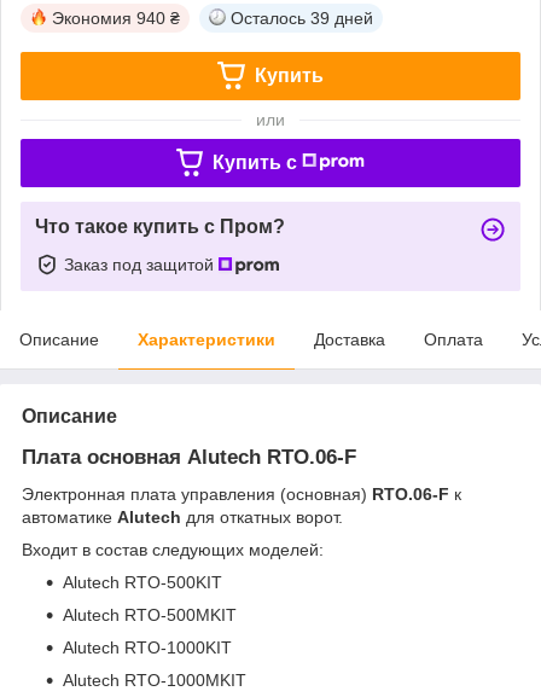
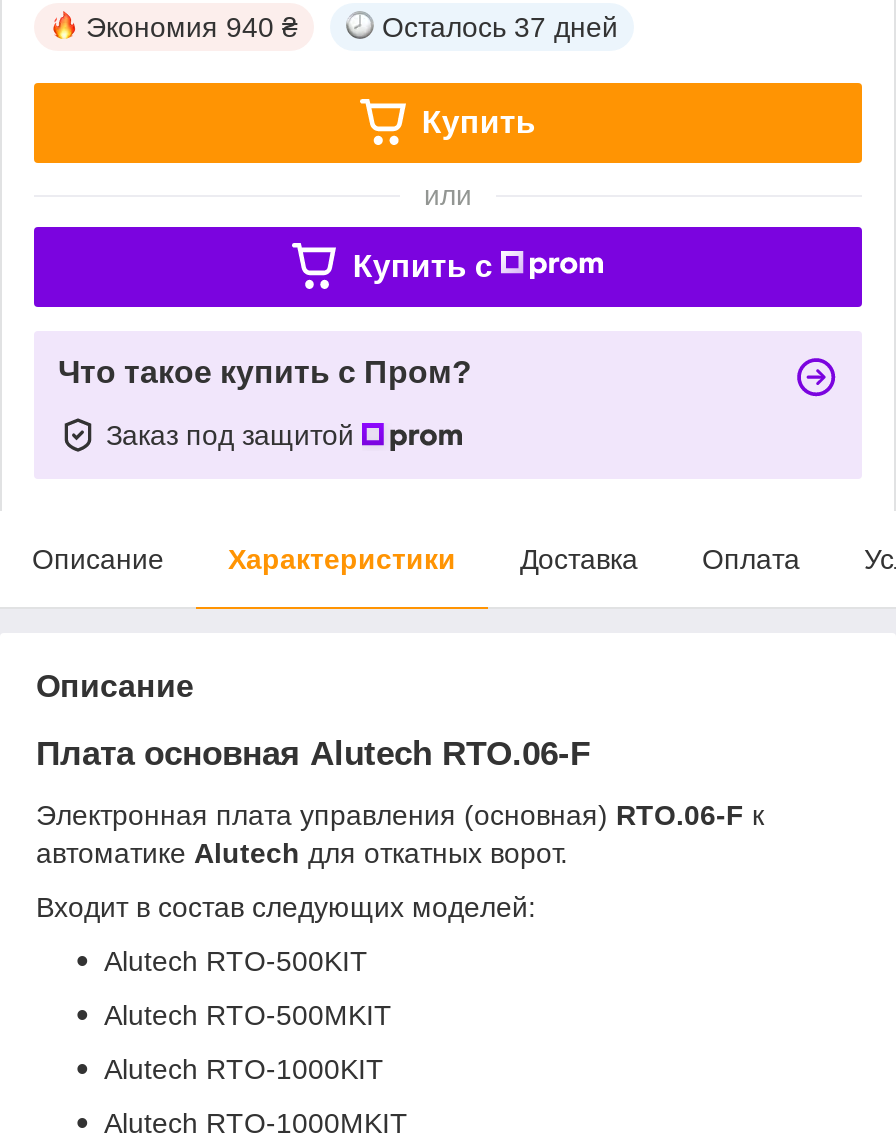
- Осталось 39 дней
+ Осталось 37 дней
